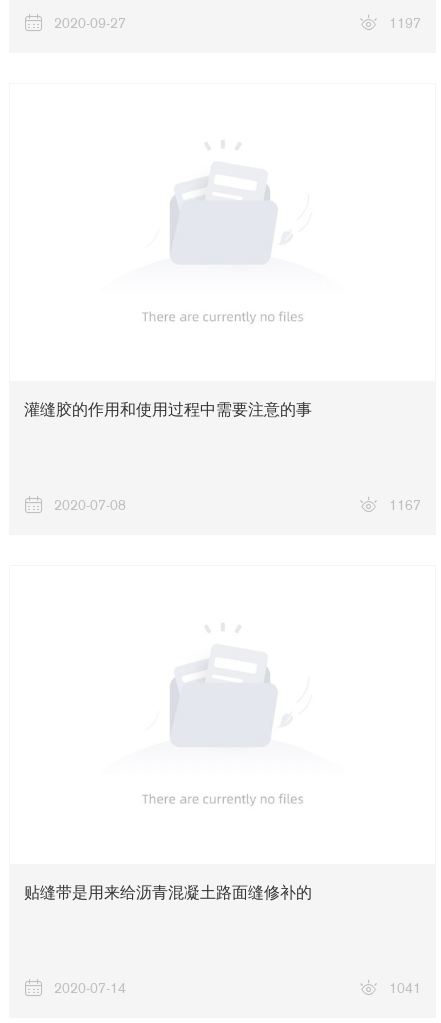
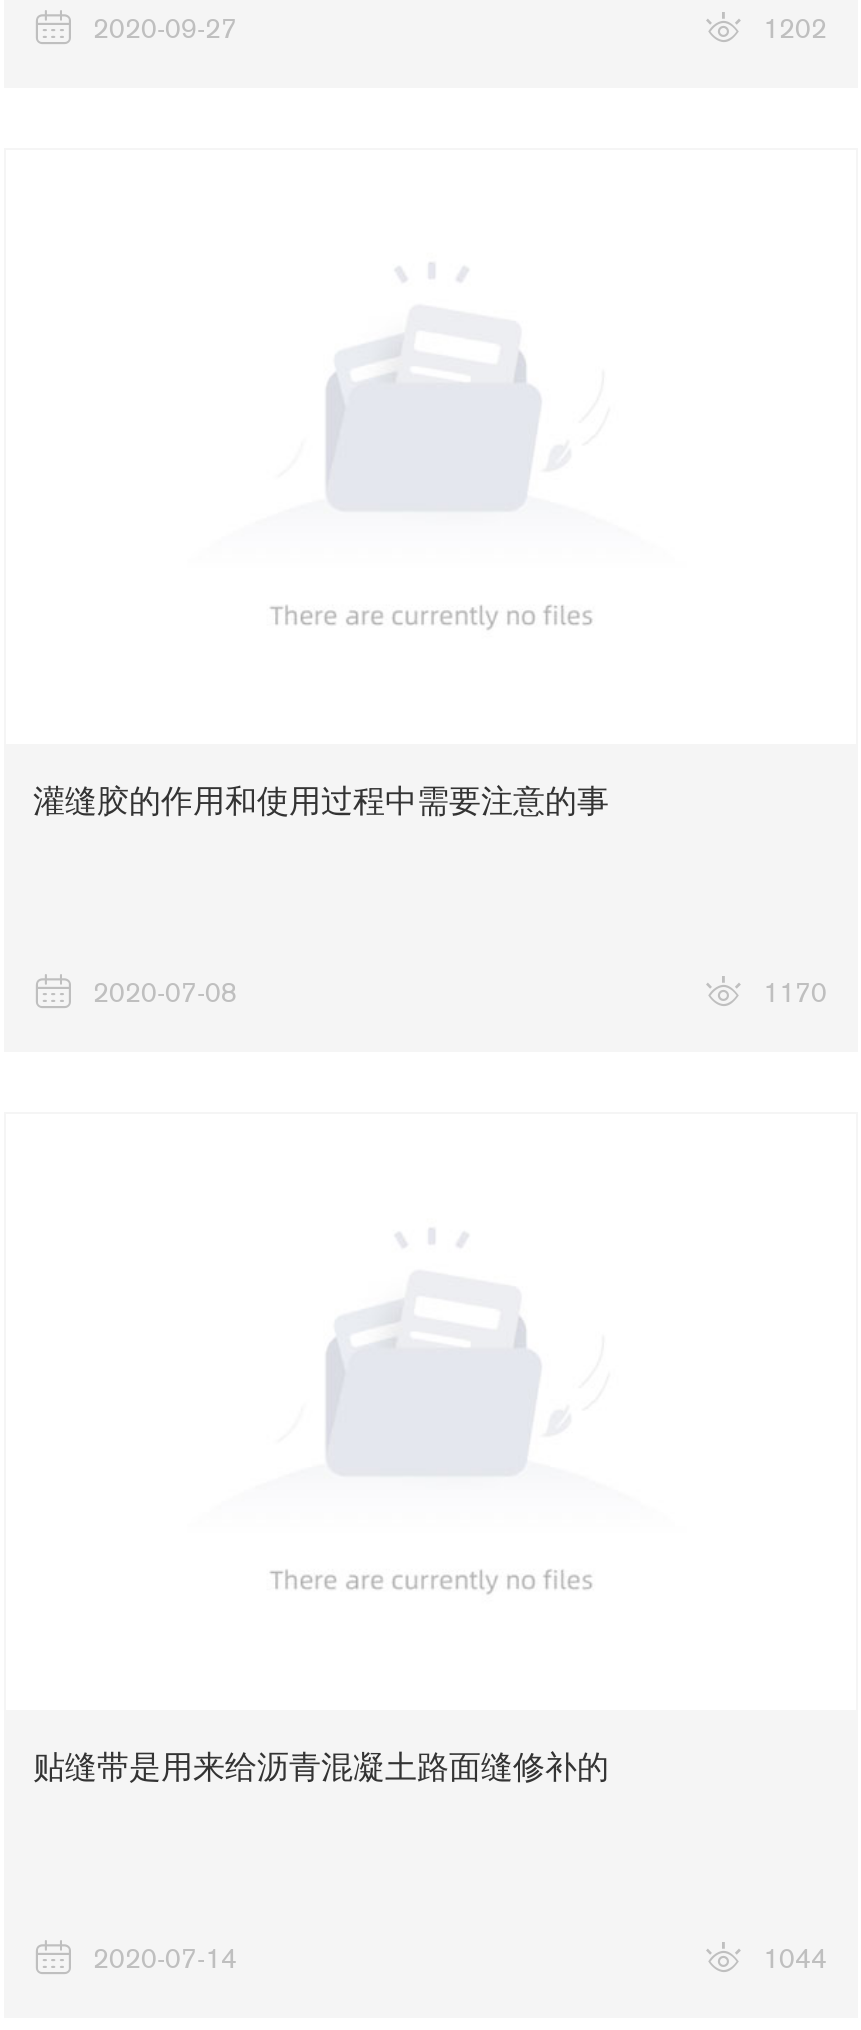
- 1197
+ 1202

- 1167
+ 1170

- 1041
+ 1044
